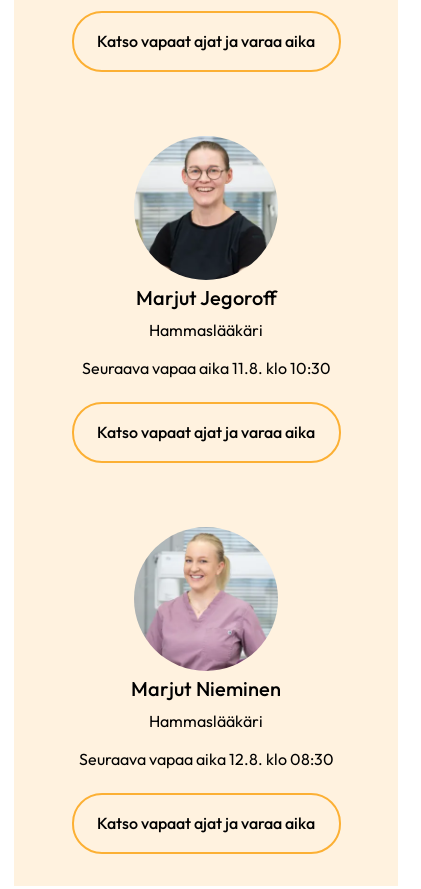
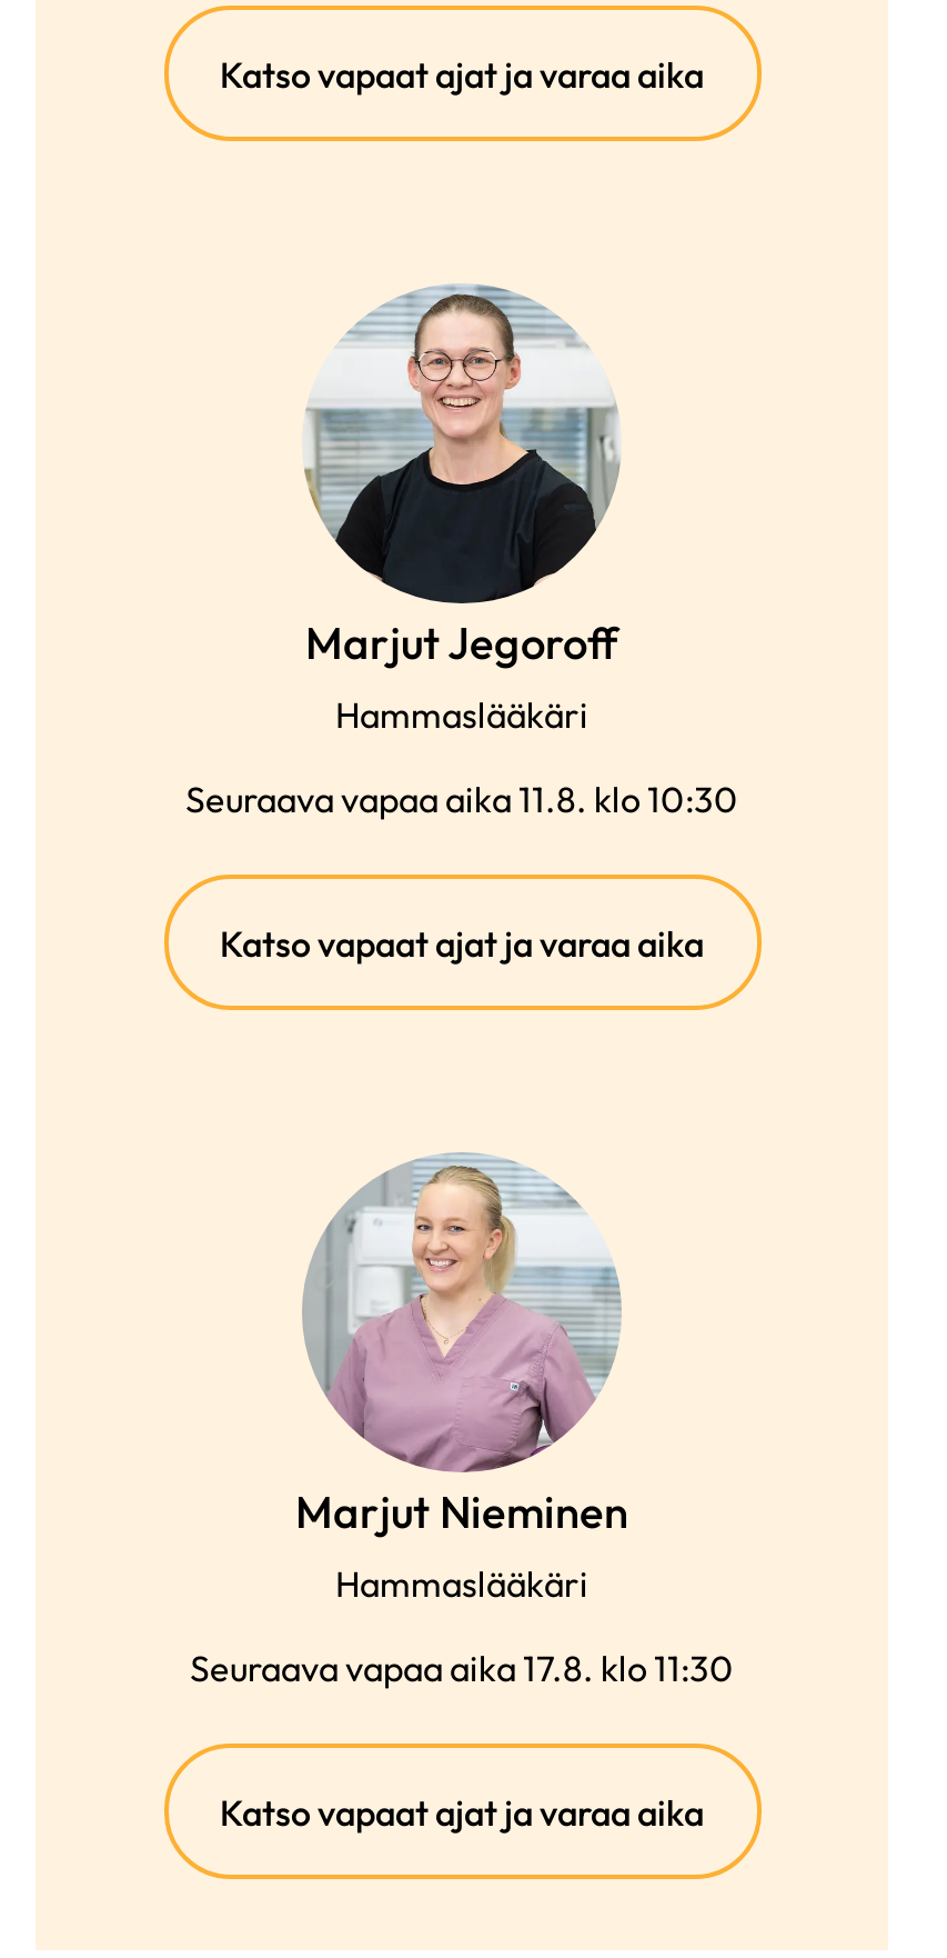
- Seuraava vapaa aika 12.8. klo 08:30
+ Seuraava vapaa aika 17.8. klo 11:30
